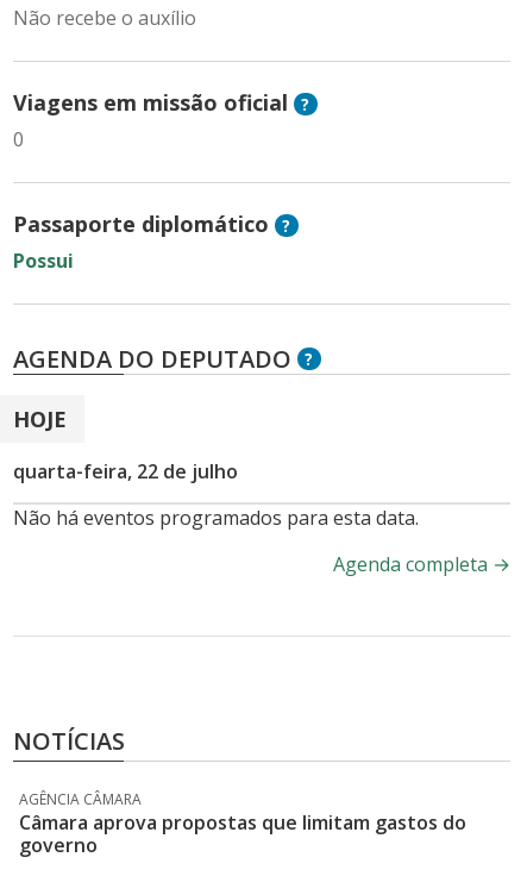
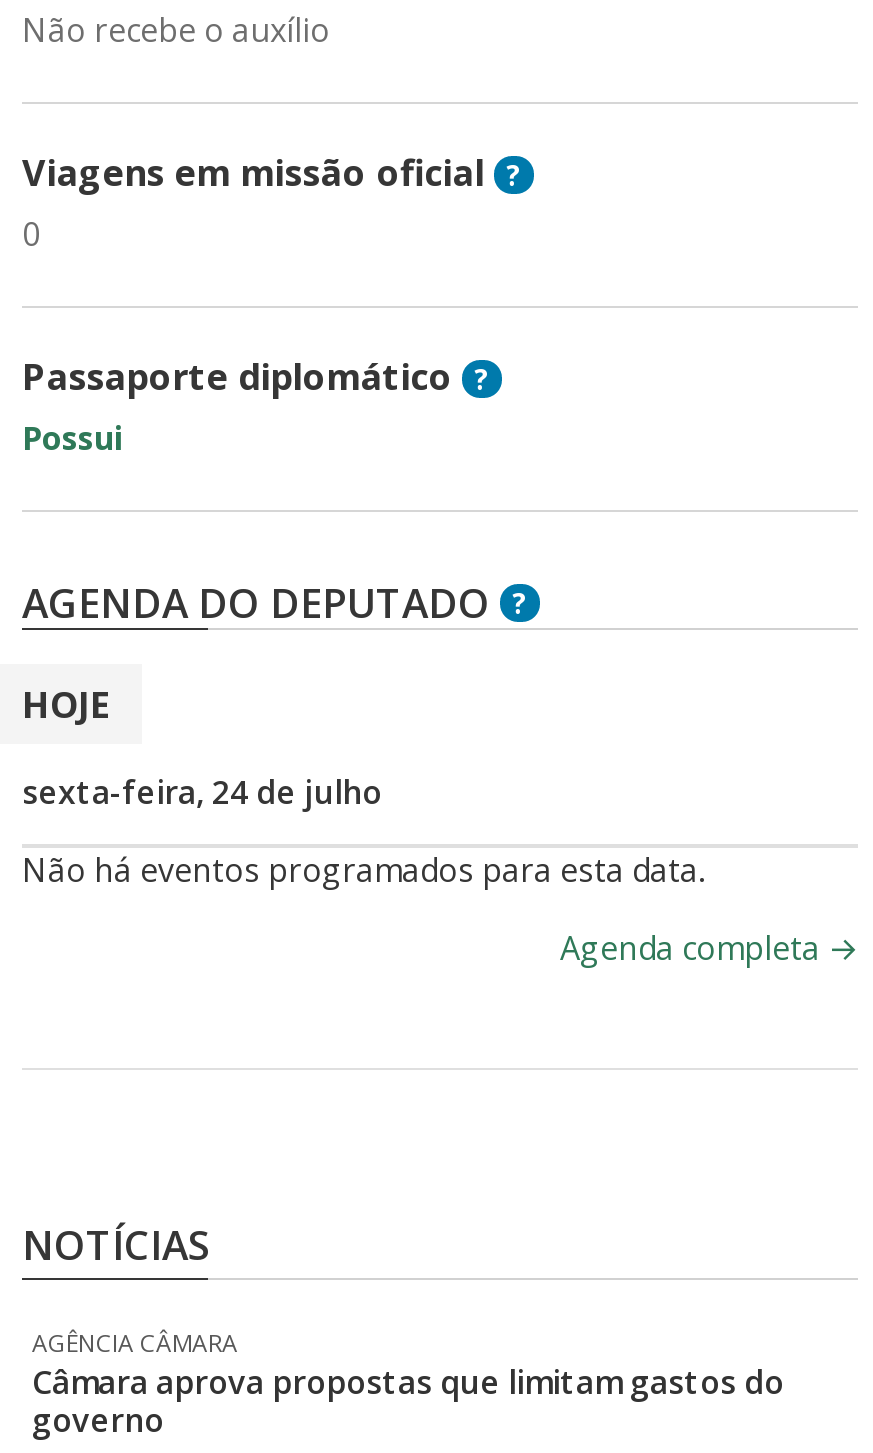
- quarta-feira, 22 de julho
+ sexta-feira, 24 de julho
